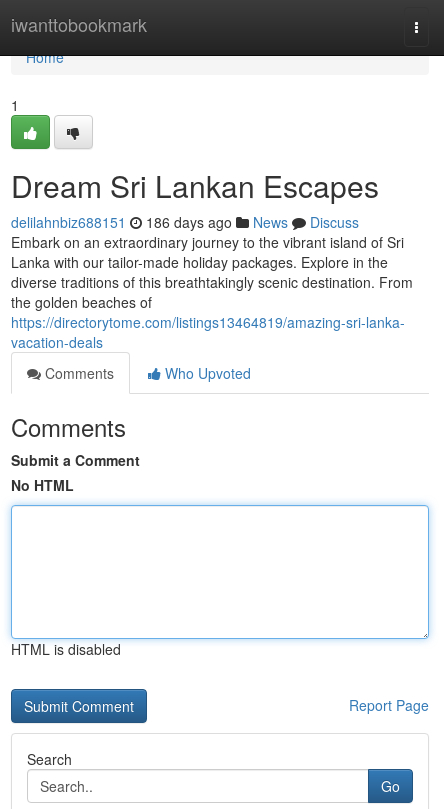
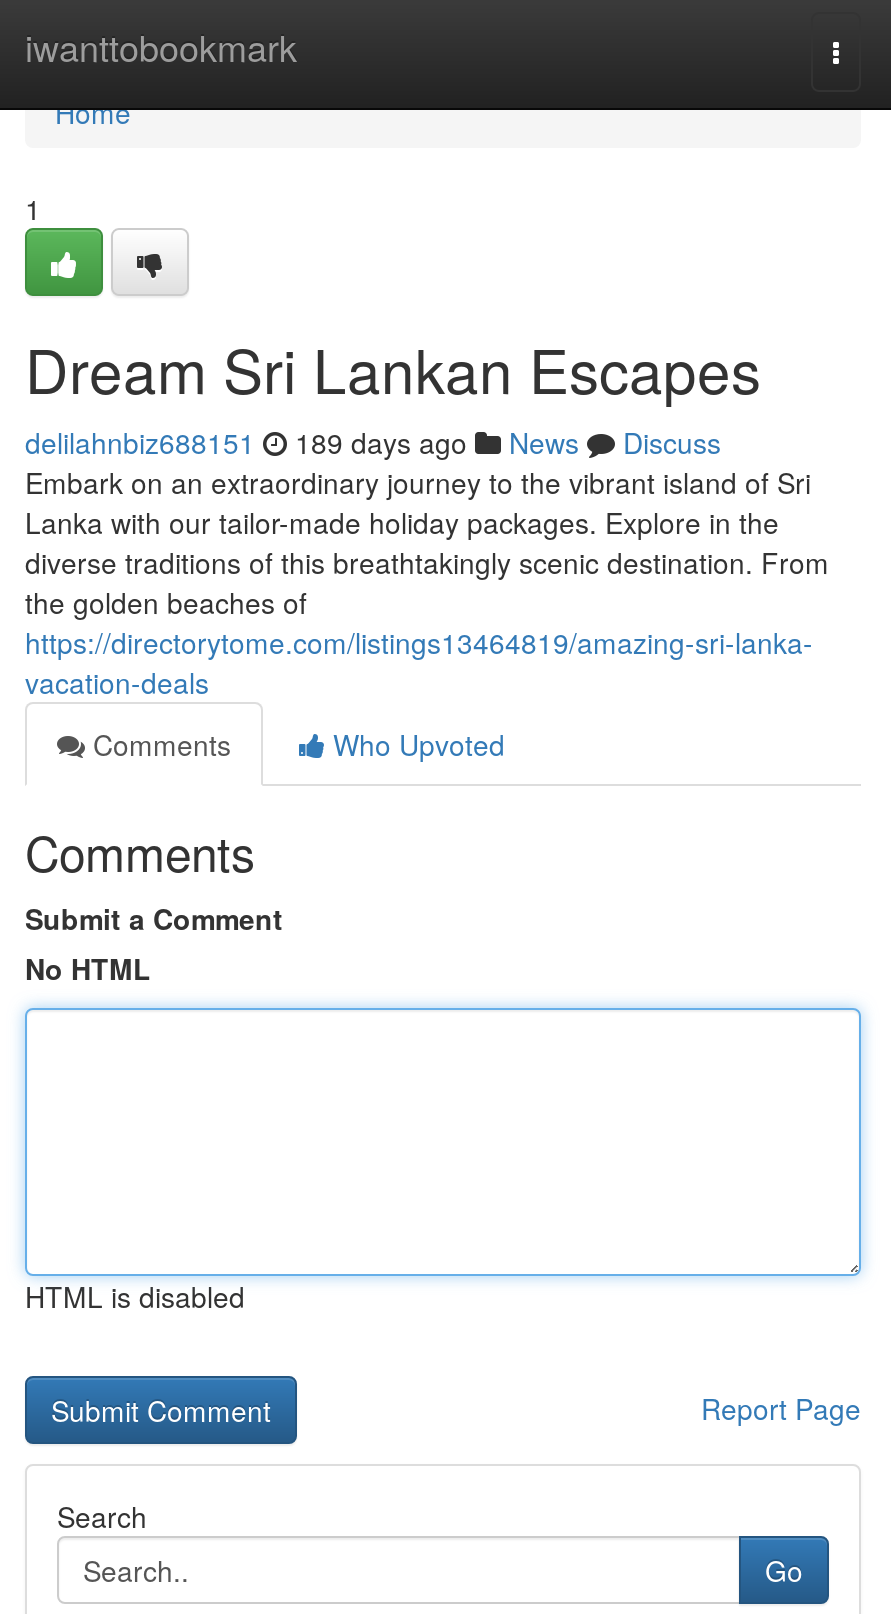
- delilahnbiz688151 186 days ago News Discuss
+ delilahnbiz688151 189 days ago News Discuss
